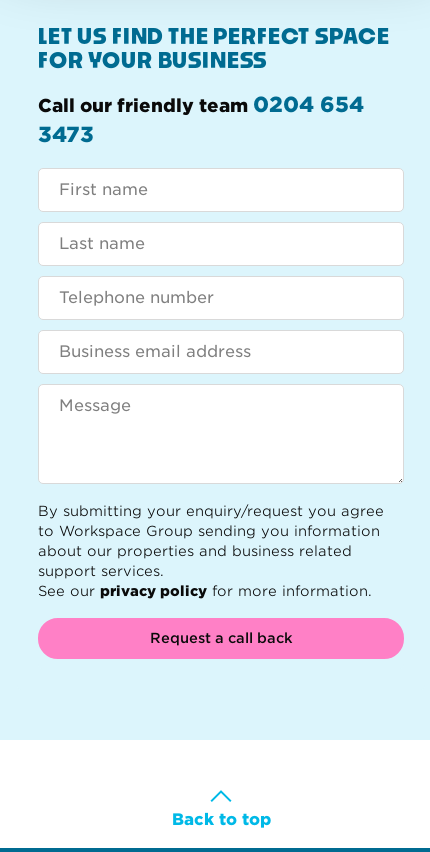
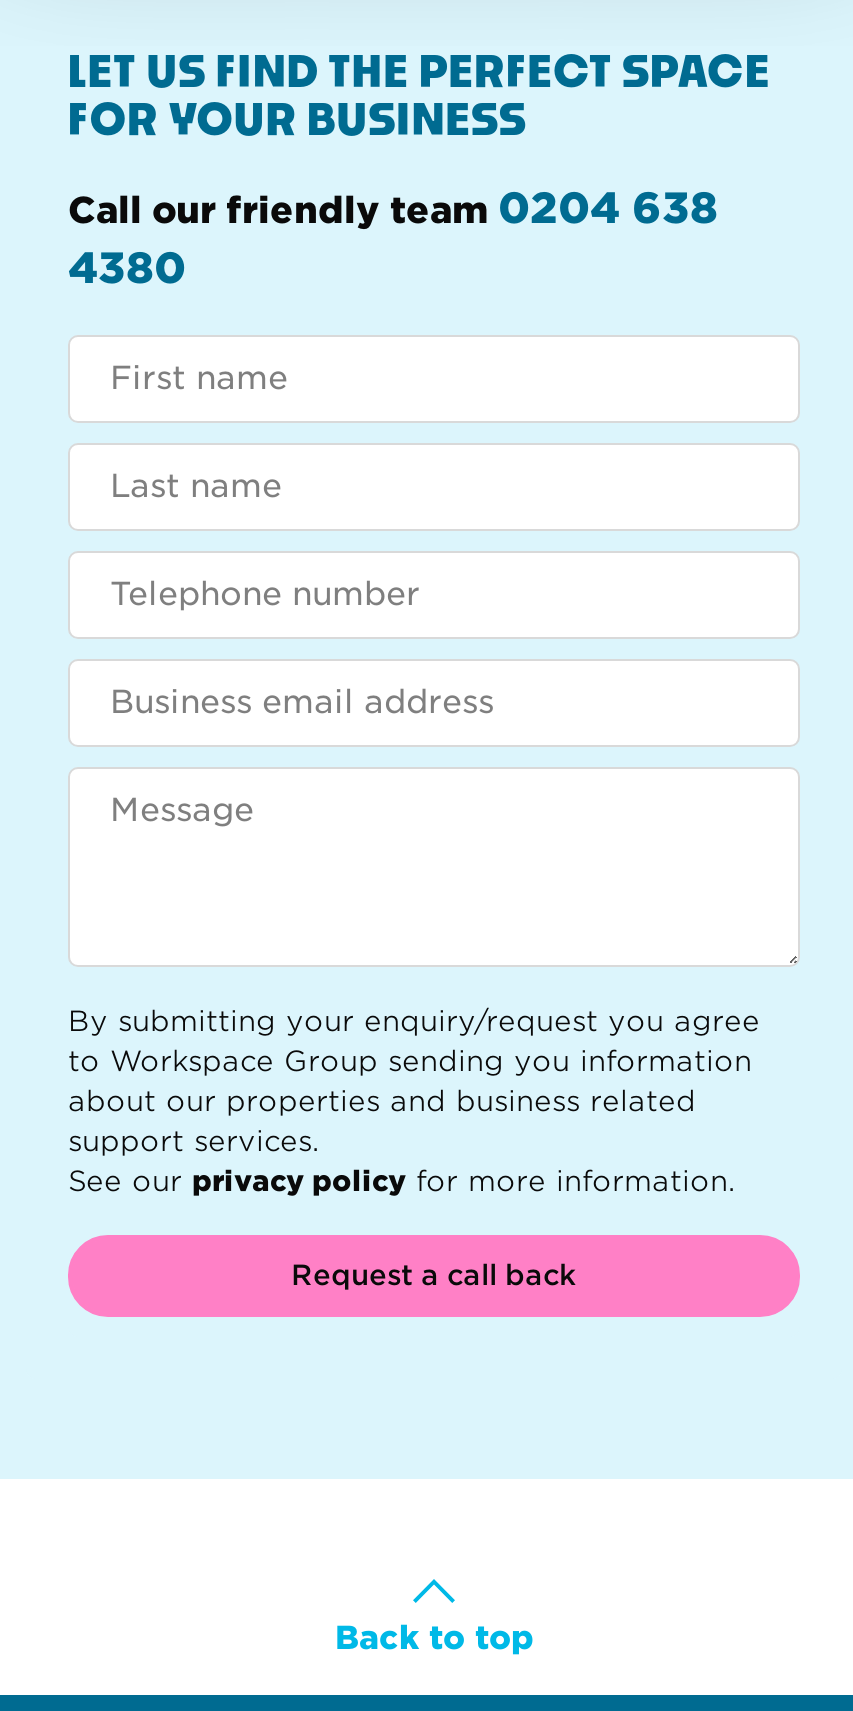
- Call our friendly team 0204 654
+ Call our friendly team 0204 638

- 3473
+ 4380
